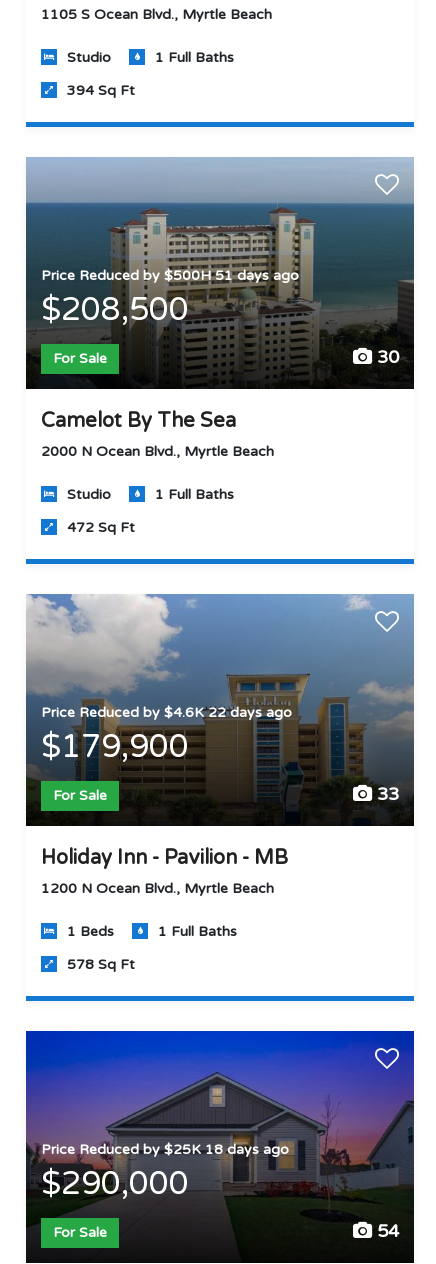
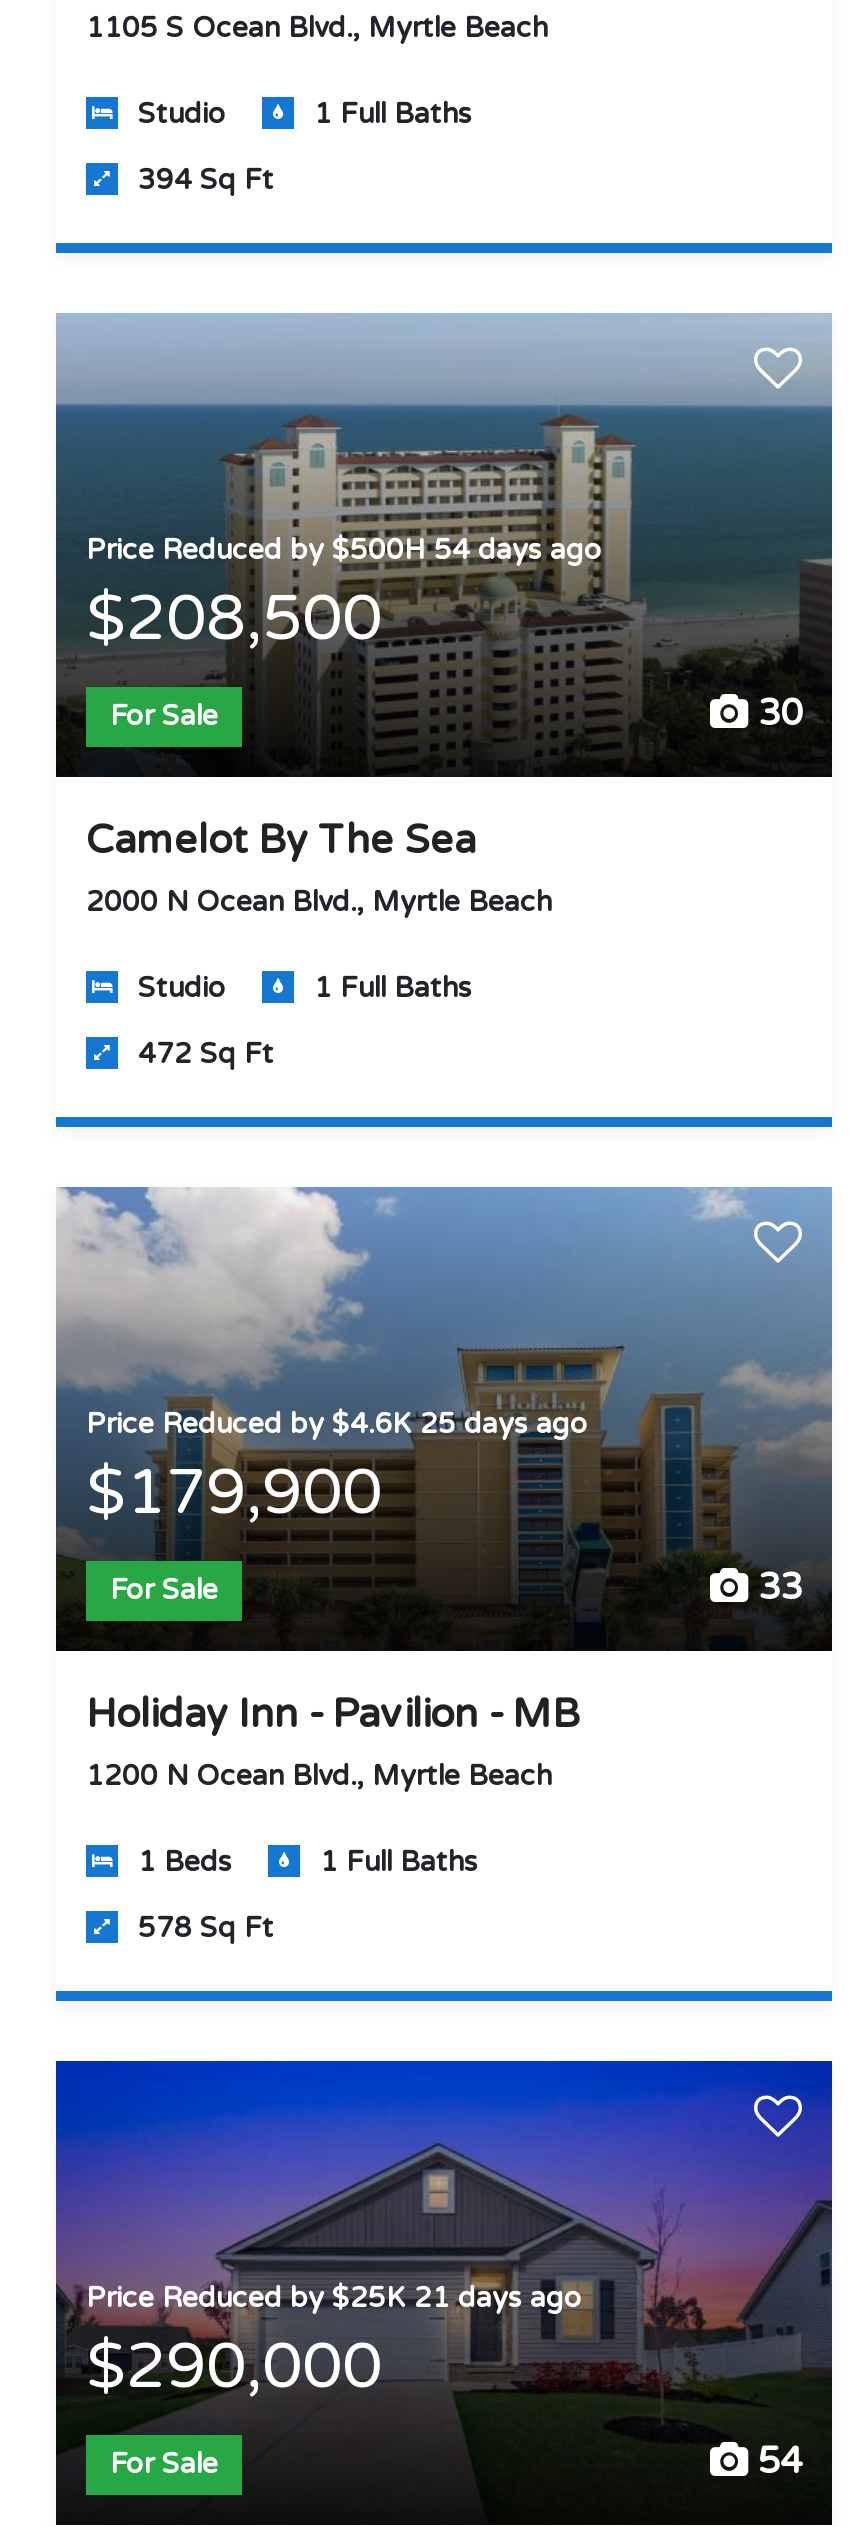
- Price Reduced by $500H 51 days ago
+ Price Reduced by $500H 54 days ago

- Price Reduced by $4.6K 22 days ago
+ Price Reduced by $4.6K 25 days ago

- Price Reduced by $25K 18 days ago
+ Price Reduced by $25K 21 days ago
